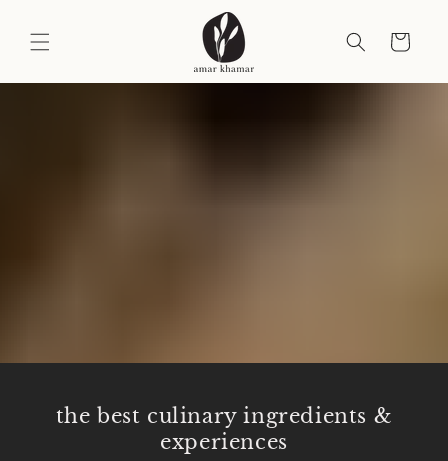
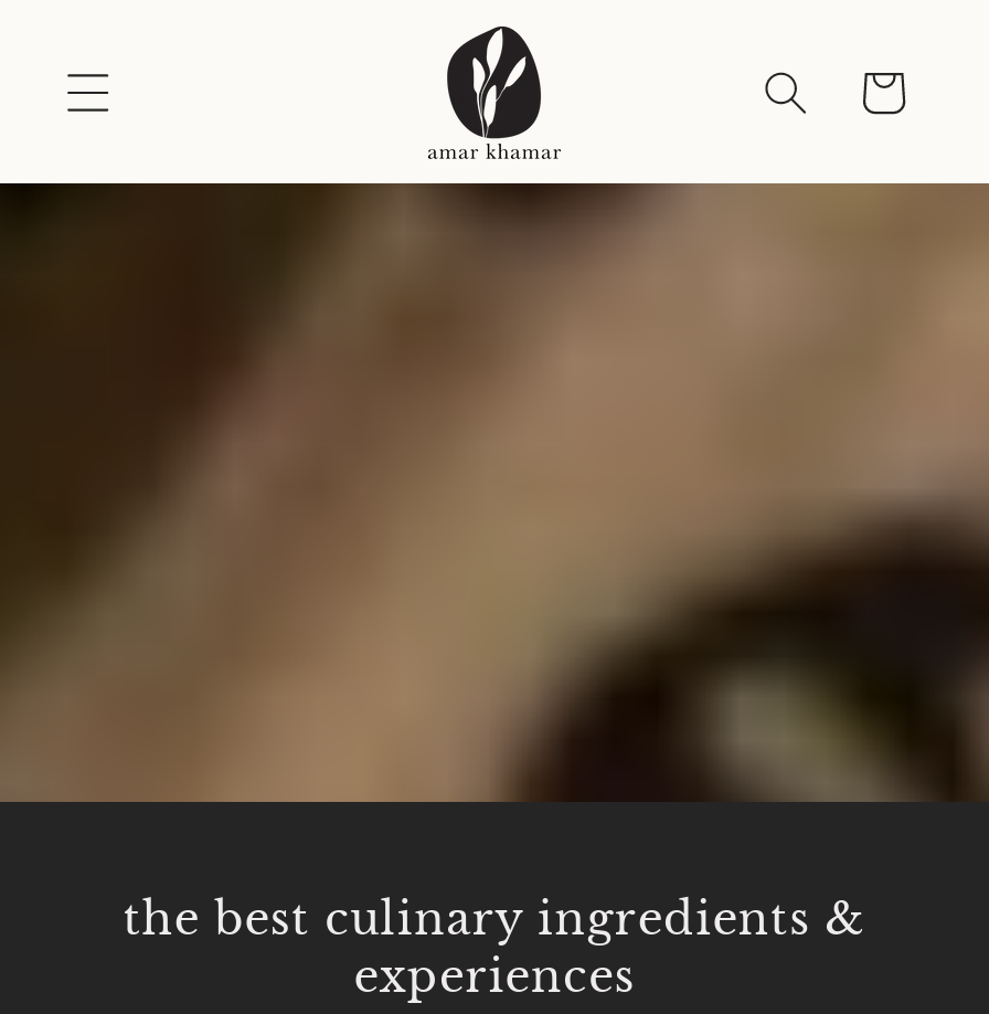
- [image]
+ [image]
